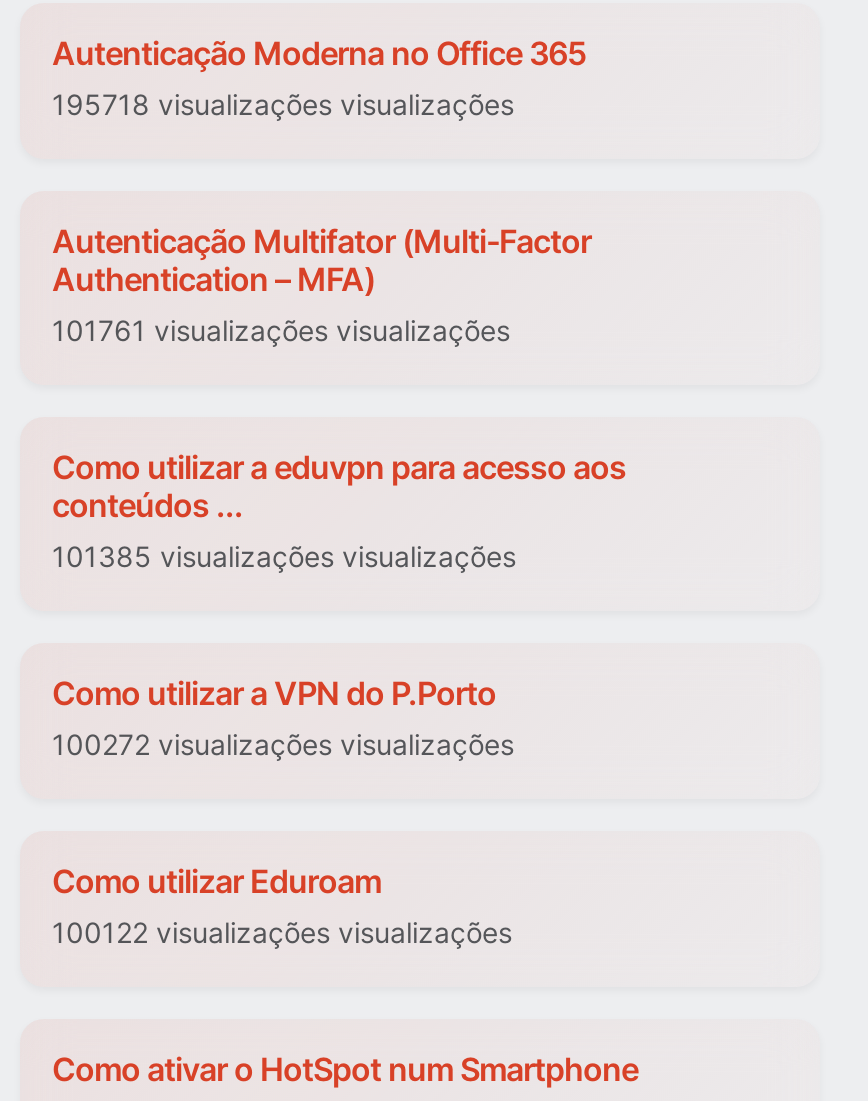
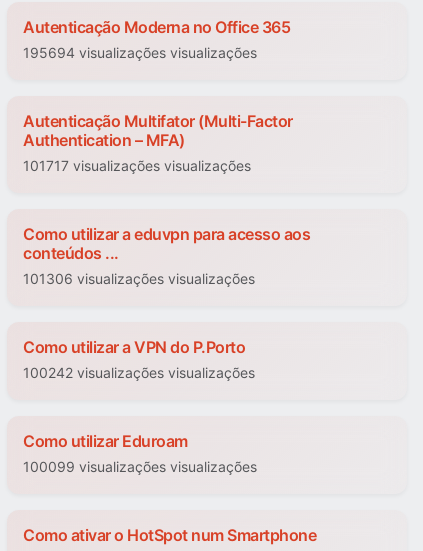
- 195718 visualizações visualizações
+ 195694 visualizações visualizações

- 101761 visualizações visualizações
+ 101717 visualizações visualizações

- 101385 visualizações visualizações
+ 101306 visualizações visualizações

- 100272 visualizações visualizações
+ 100242 visualizações visualizações

- 100122 visualizações visualizações
+ 100099 visualizações visualizações
